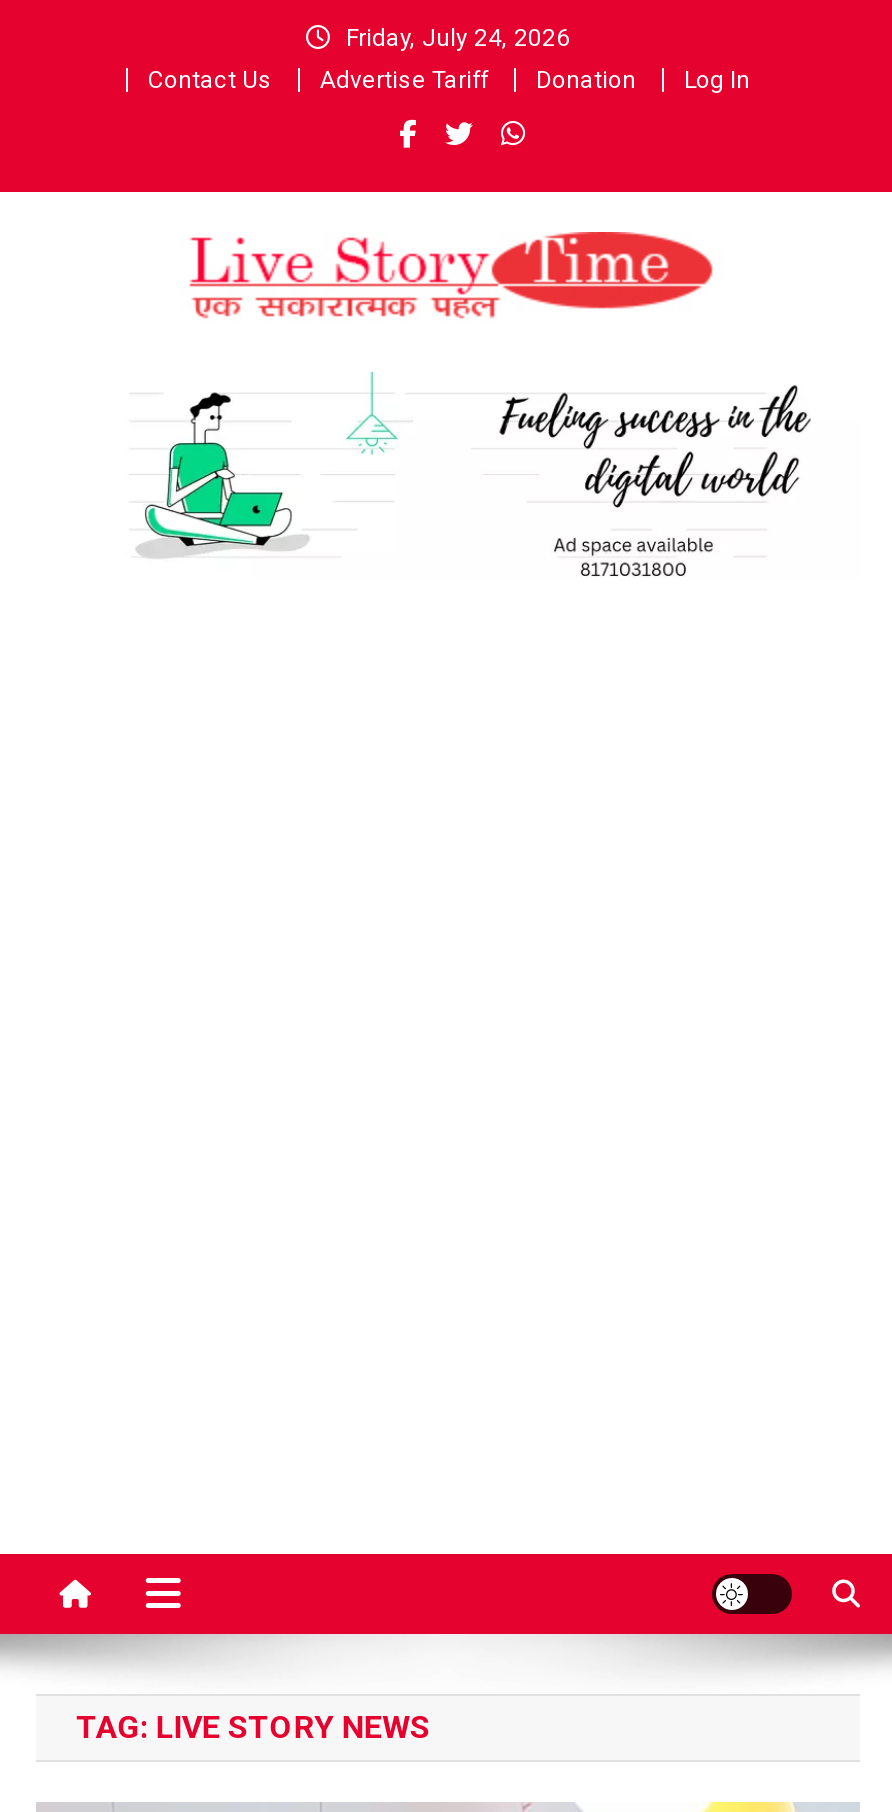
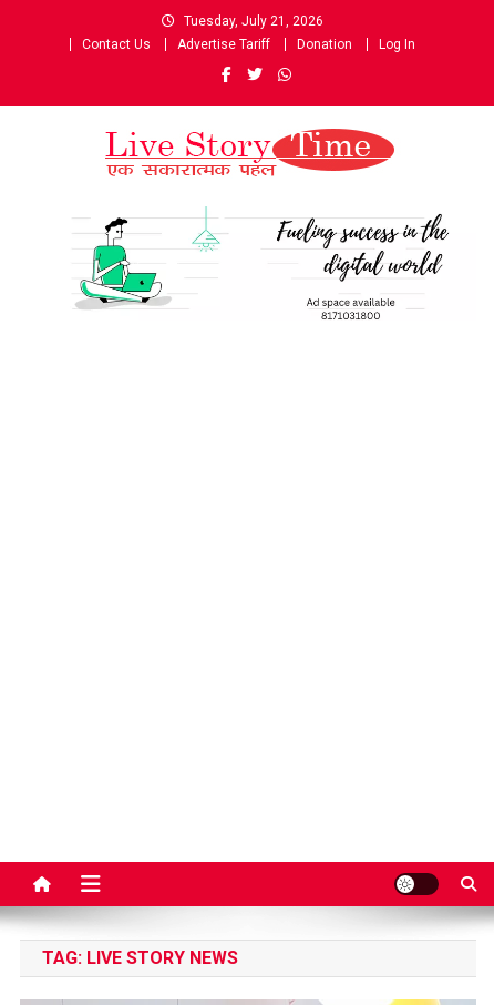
- Friday, July 24, 2026
+ Tuesday, July 21, 2026
